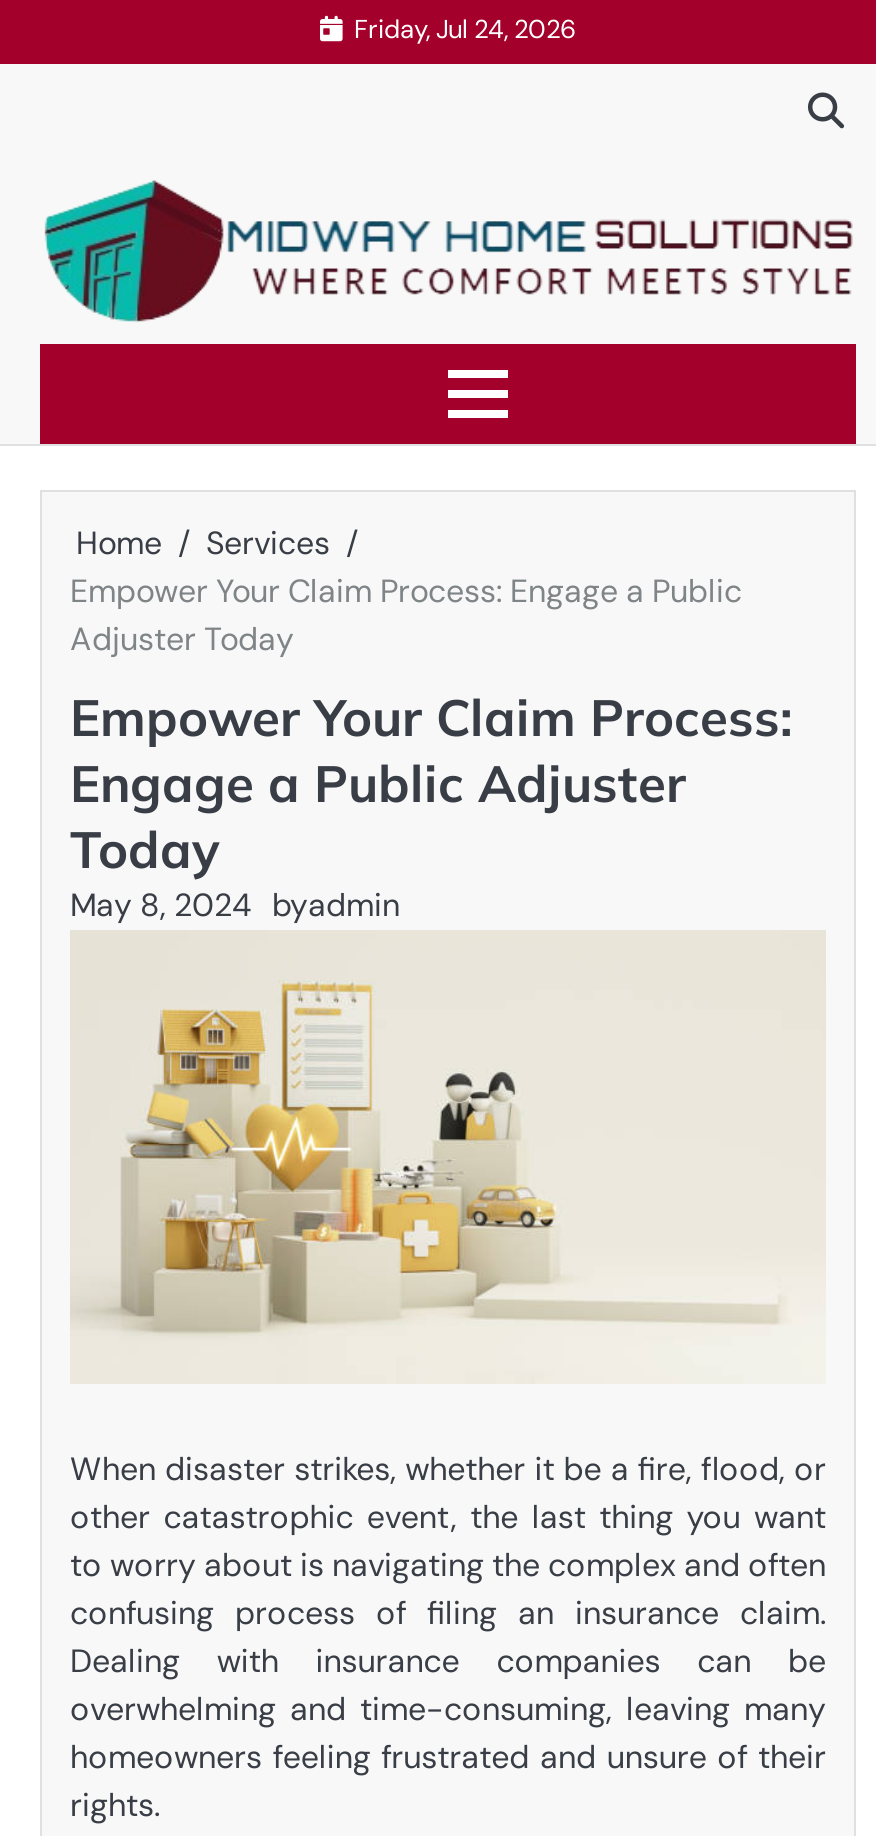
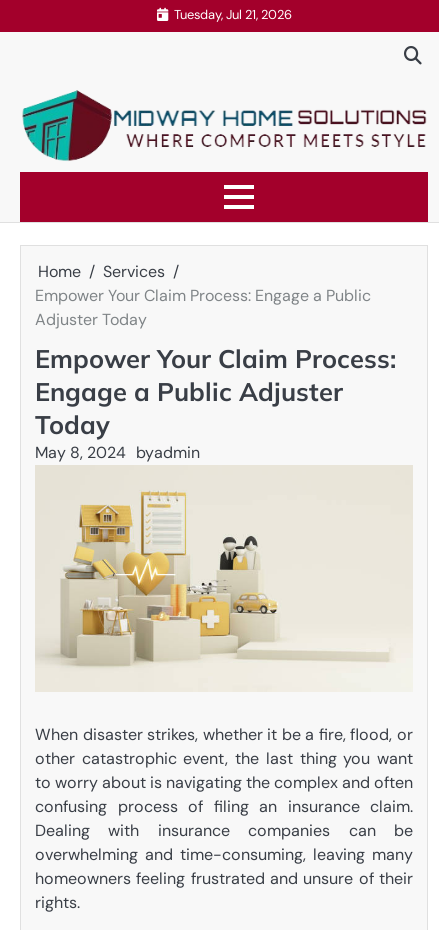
- Friday, Jul 24, 2026
+ Tuesday, Jul 21, 2026
